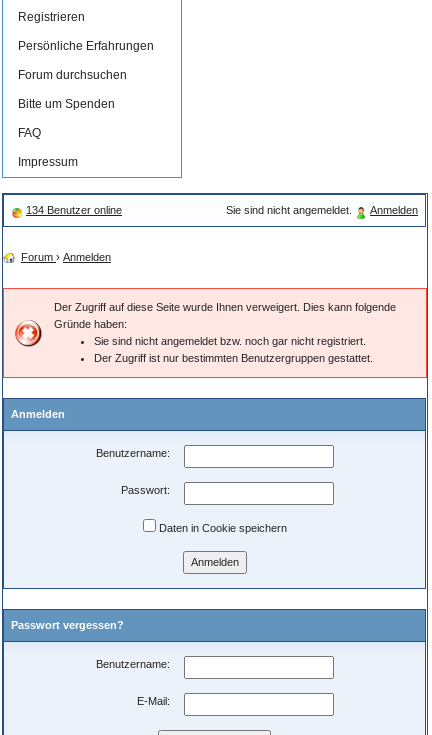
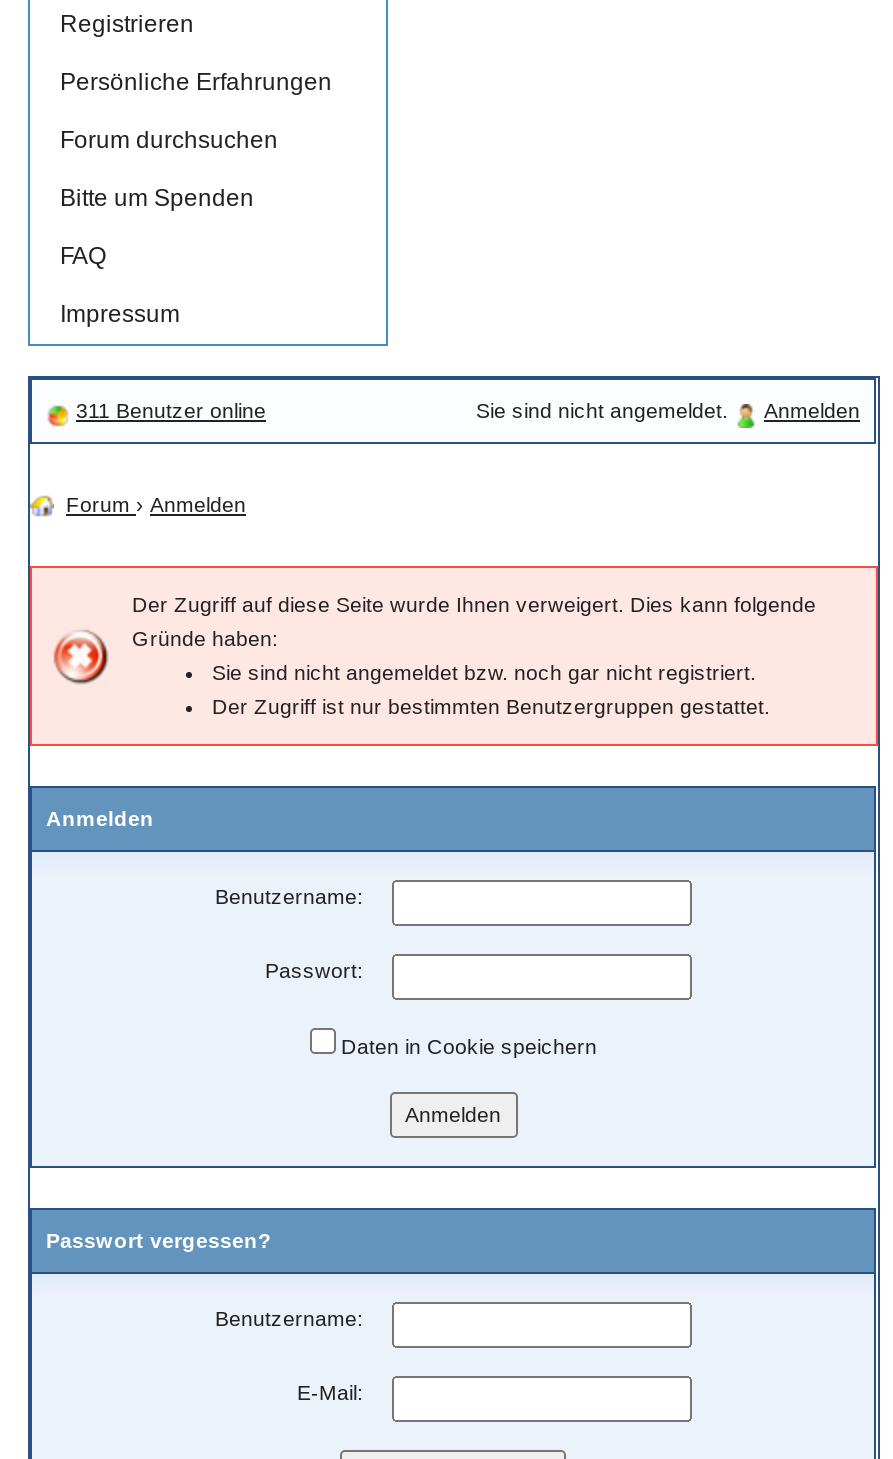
- 134 Benutzer online
+ 311 Benutzer online
